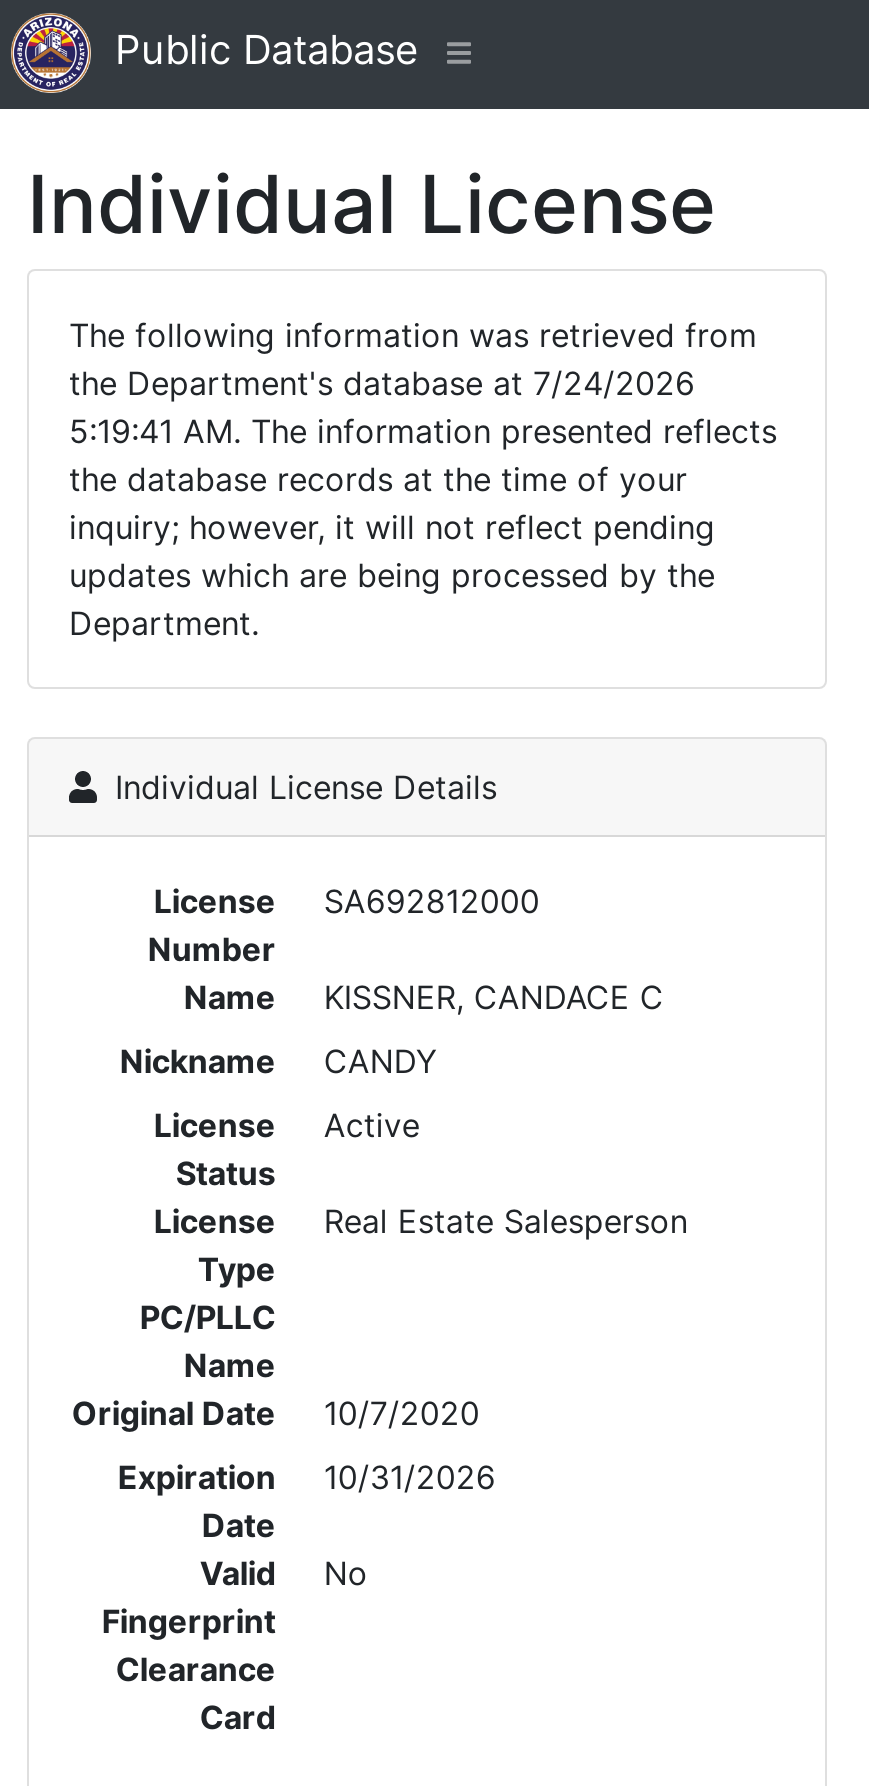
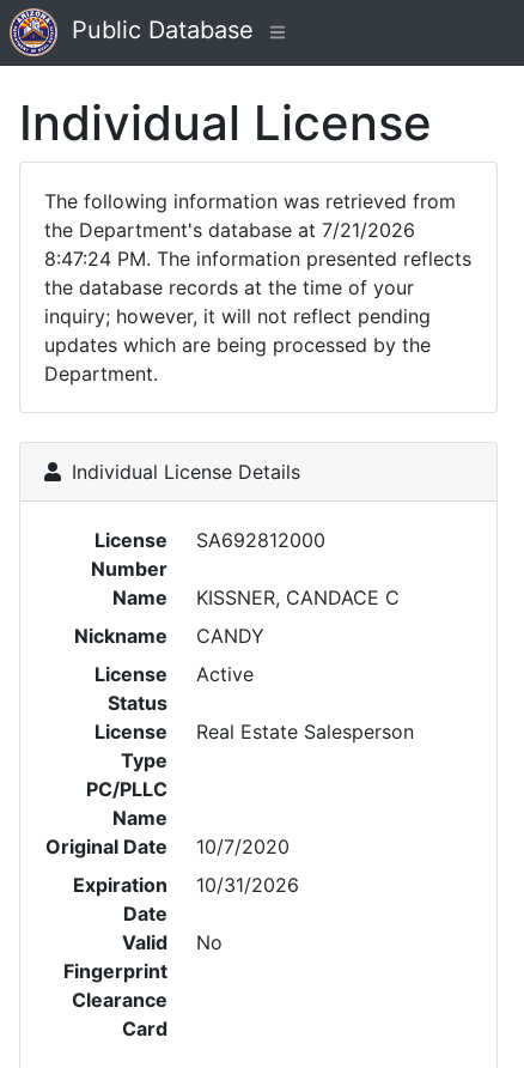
- the Department's database at 7/24/2026
+ the Department's database at 7/21/2026

- 5:19:41 AM. The information presented reflects
+ 8:47:24 PM. The information presented reflects
